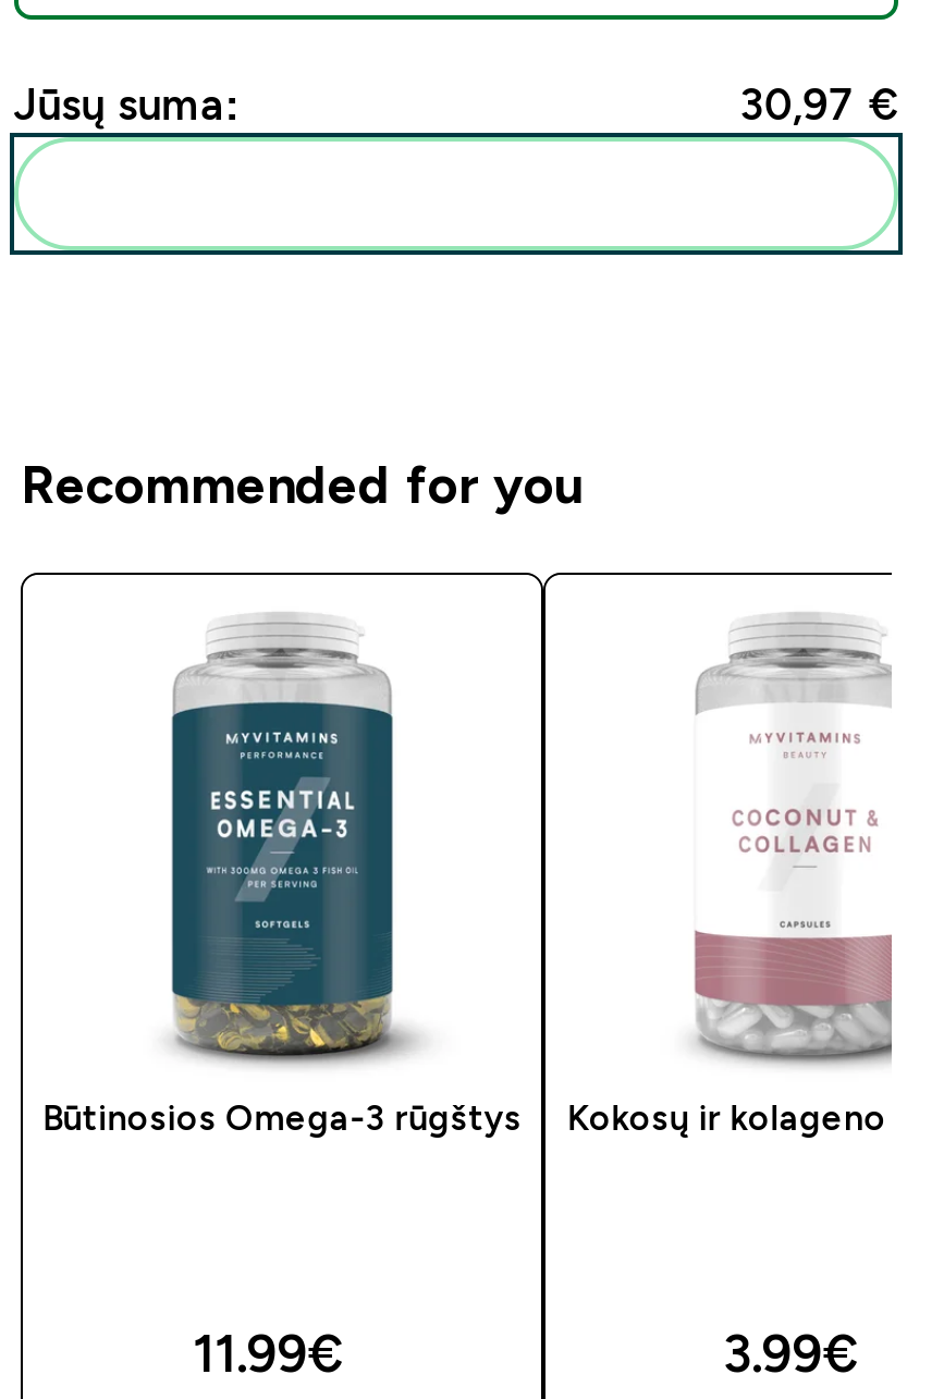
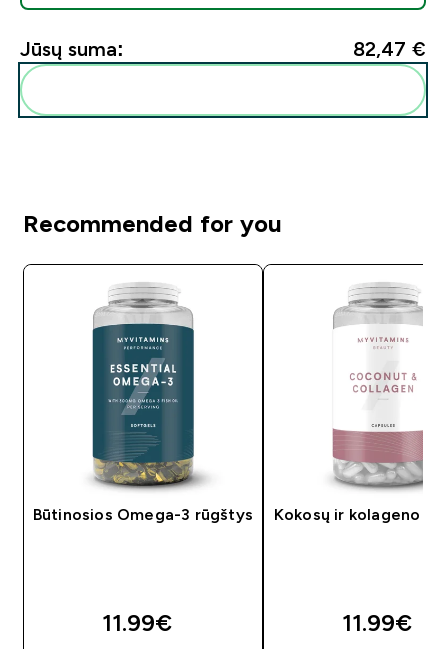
- 30,97 €
+ 82,47 €

- 3.99€
+ 11.99€
